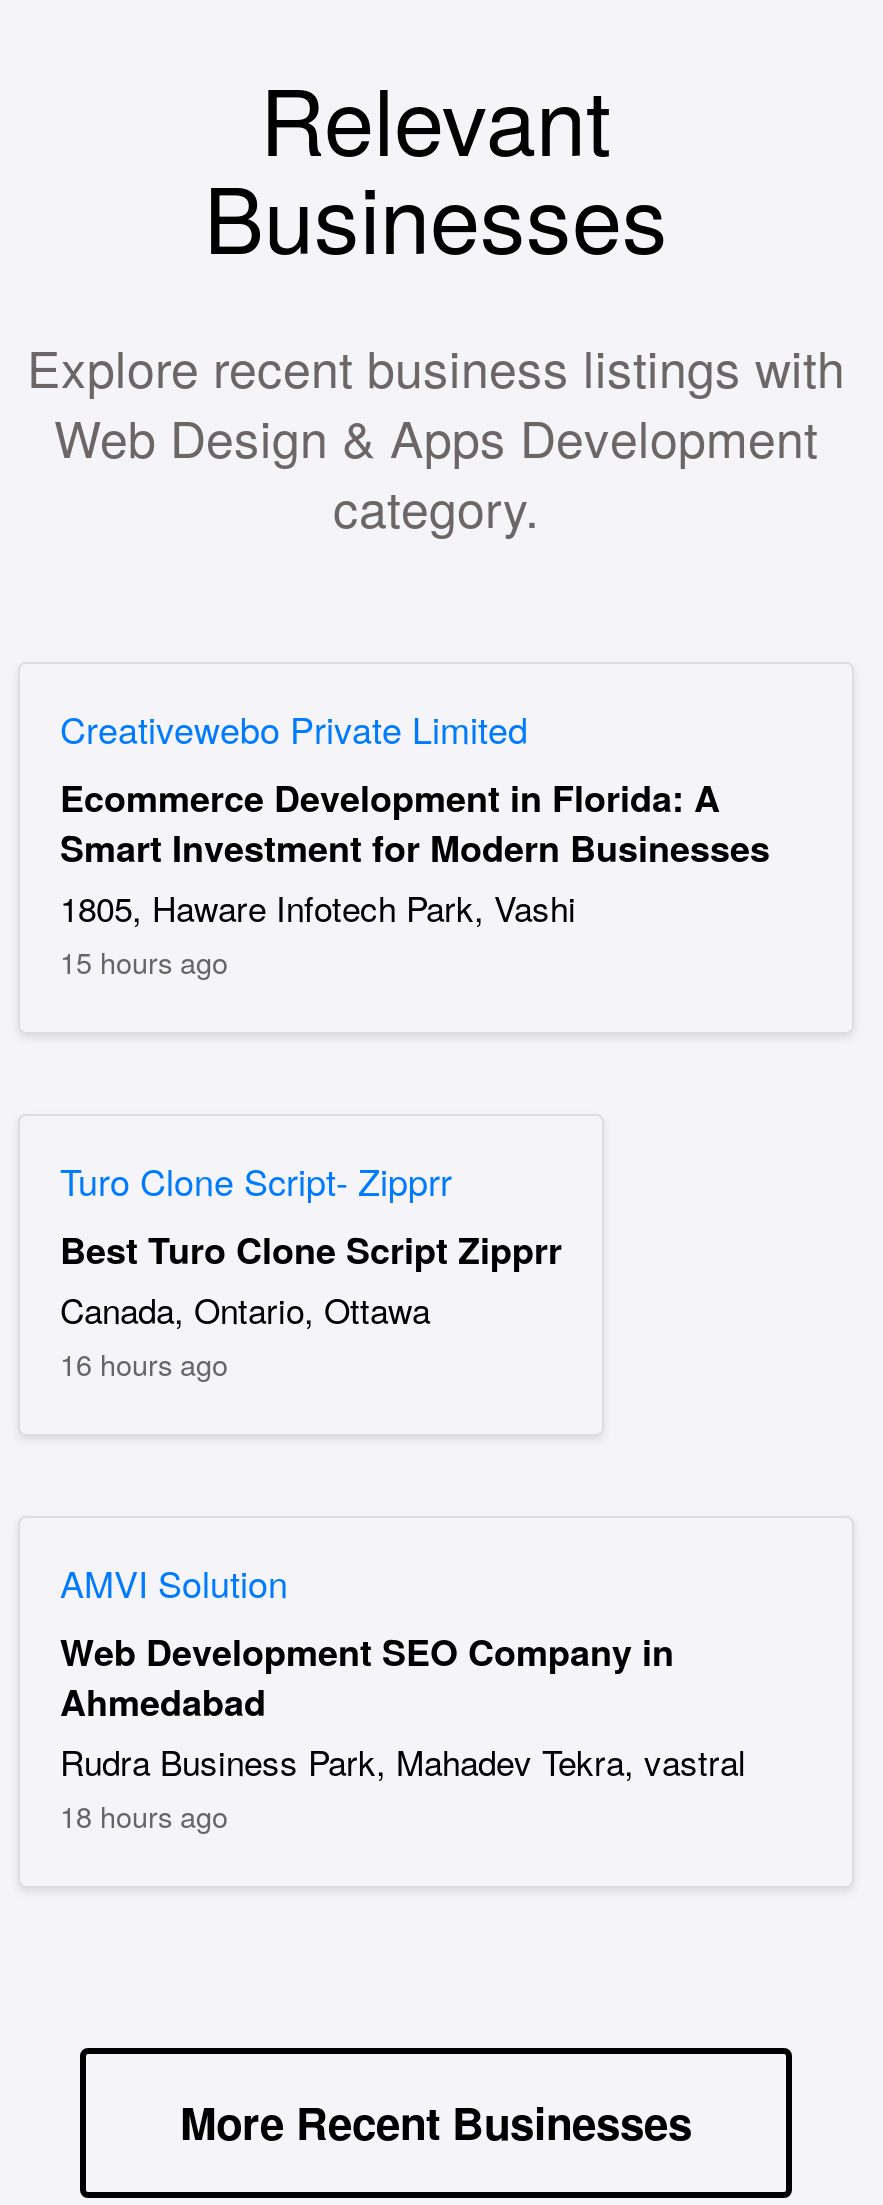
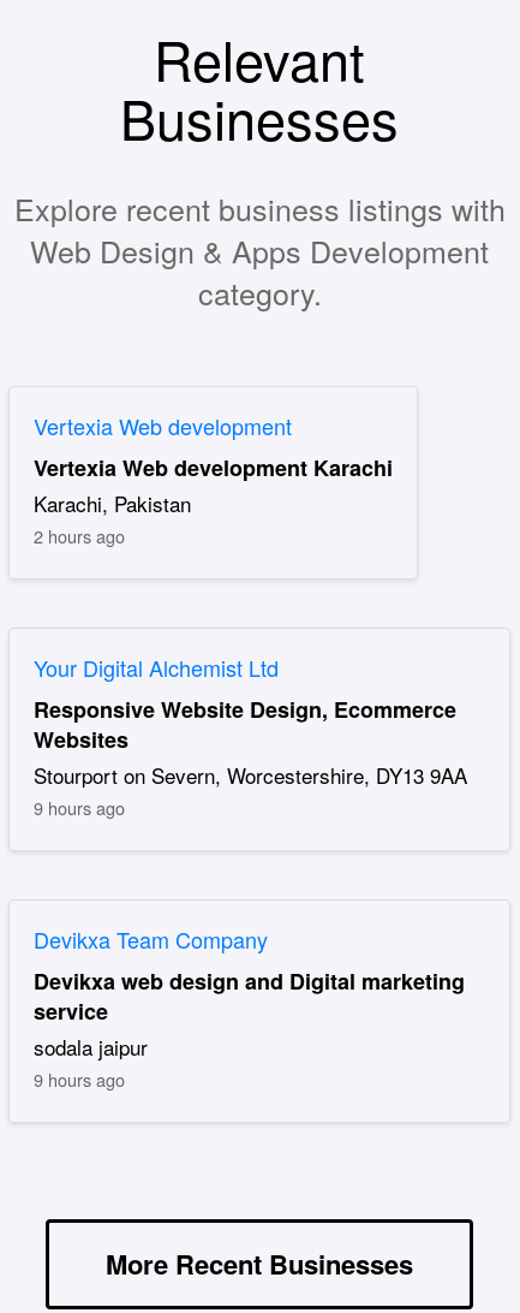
- Creativewebo Private Limited
- Ecommerce Development in Florida: A
- Smart Investment for Modern Businesses
- 1805, Haware Infotech Park, Vashi
- 15 hours ago
+ Vertexia Web development
+ Vertexia Web development Karachi
+ Karachi, Pakistan
+ 2 hours ago

- Turo Clone Script- Zipprr
- Best Turo Clone Script Zipprr
- Canada, Ontario, Ottawa
- 16 hours ago
+ Your Digital Alchemist Ltd
+ Responsive Website Design, Ecommerce
+ Websites
+ Stourport on Severn, Worcestershire, DY13 9AA
+ 9 hours ago

- AMVI Solution
- Web Development SEO Company in
- Ahmedabad
- Rudra Business Park, Mahadev Tekra, vastral
- 18 hours ago
+ Devikxa Team Company
+ Devikxa web design and Digital marketing
+ service
+ sodala jaipur
+ 9 hours ago
